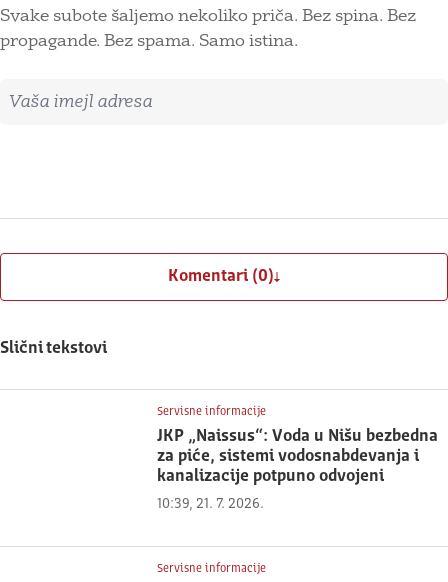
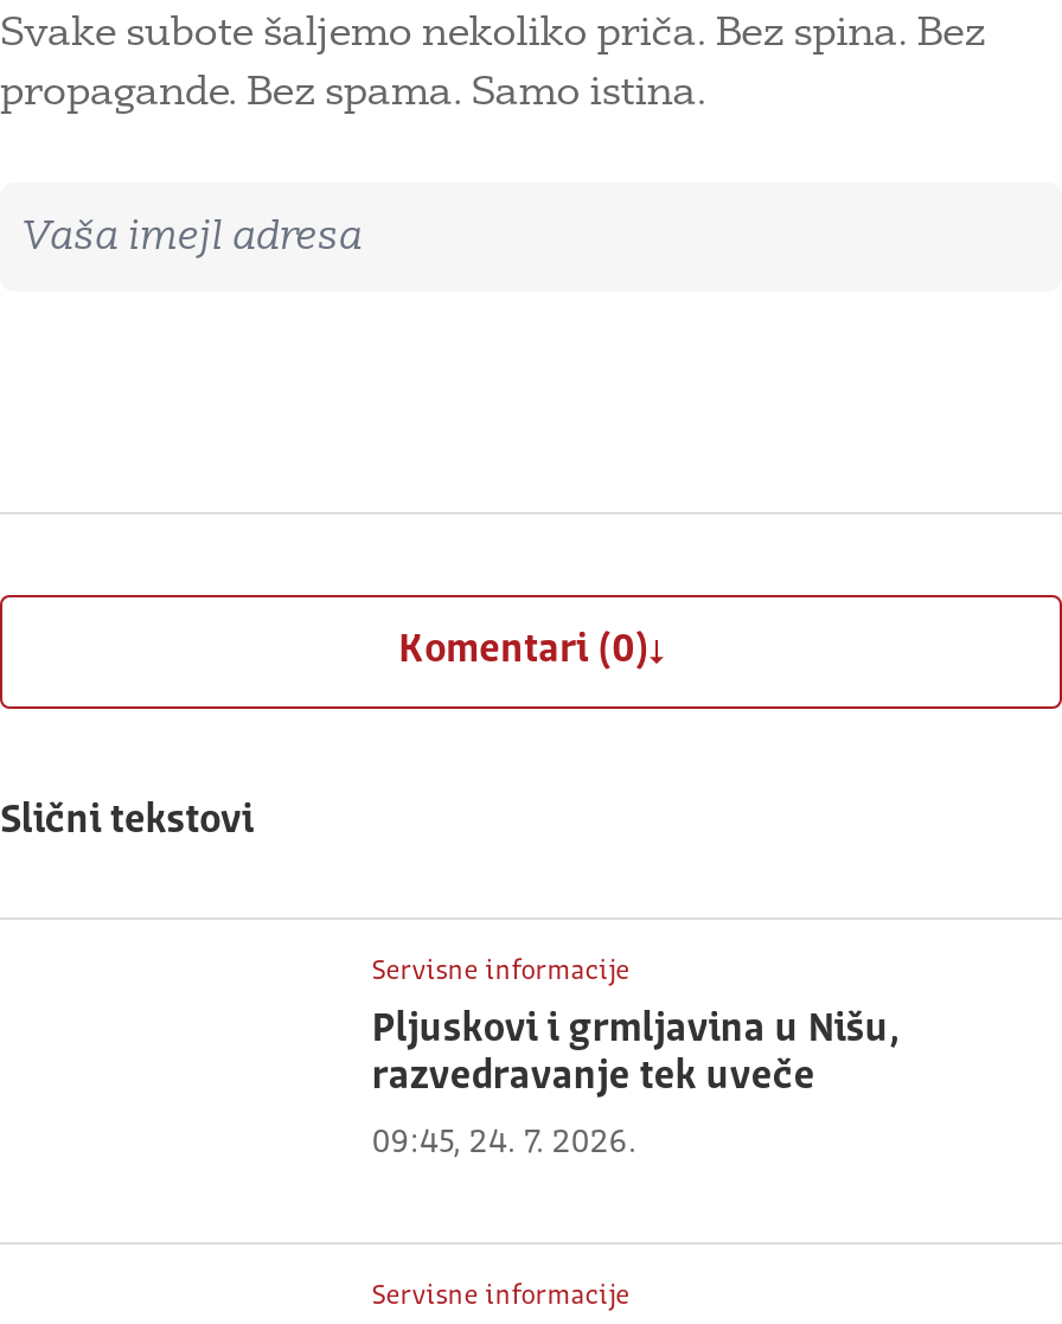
- JKP „Naissus“: Voda u Nišu bezbedna
- za piće, sistemi vodosnabdevanja i
- kanalizacije potpuno odvojeni
+ Pljuskovi i grmljavina u Nišu,
+ razvedravanje tek uveče

- 10:39, 21. 7. 2026.
+ 09:45, 24. 7. 2026.
